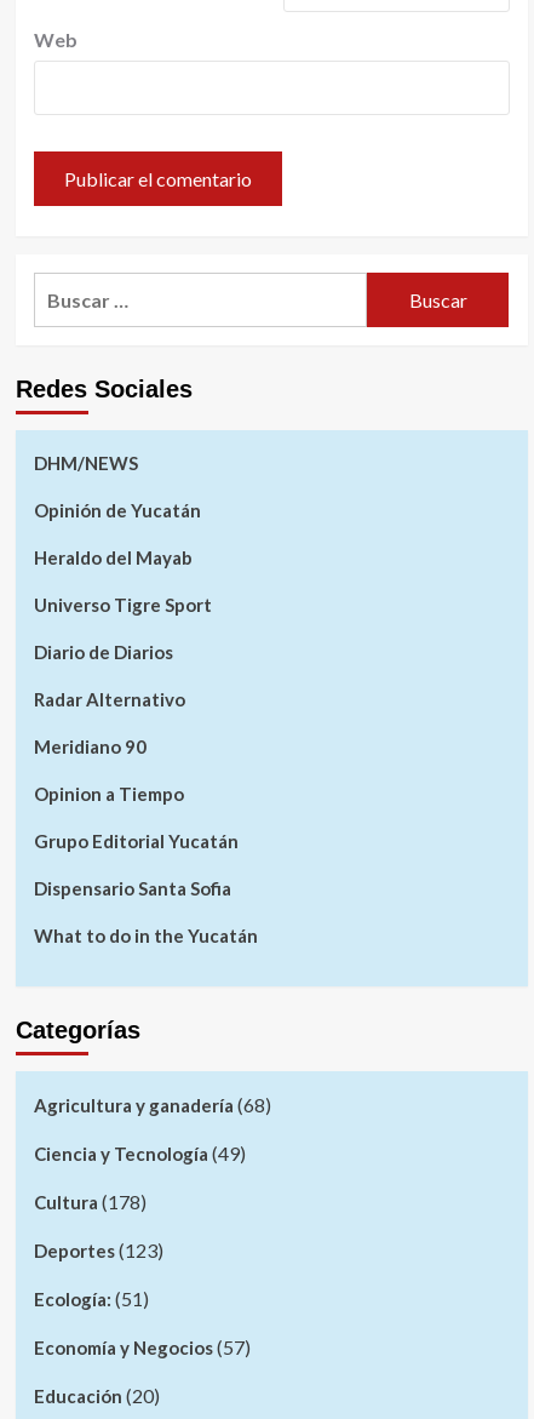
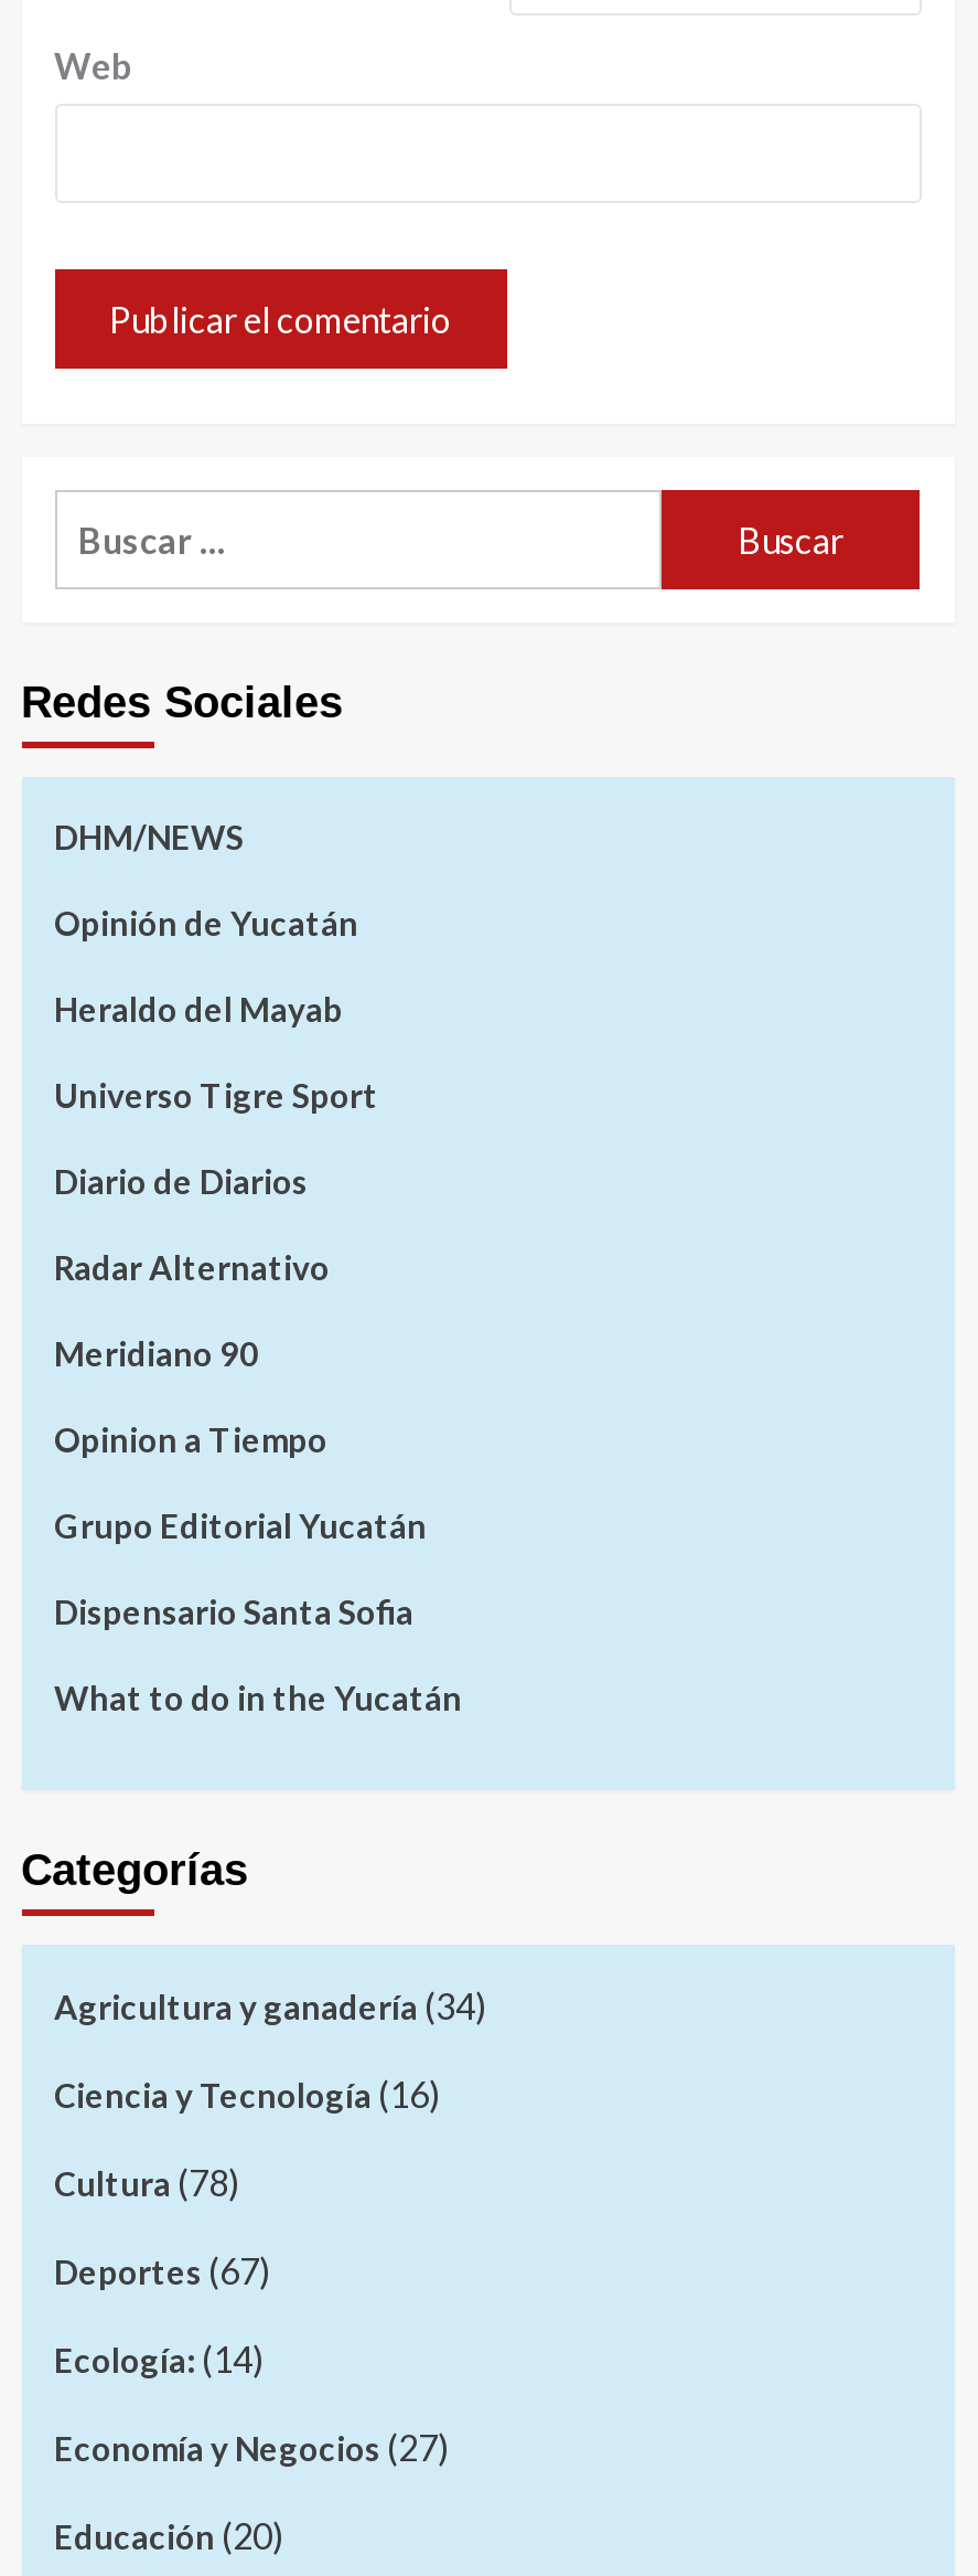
- Agricultura y ganadería (68)
+ Agricultura y ganadería (34)

- Ciencia y Tecnología (49)
+ Ciencia y Tecnología (16)

- Cultura (178)
+ Cultura (78)

- Deportes (123)
+ Deportes (67)

- Ecología: (51)
+ Ecología: (14)

- Economía y Negocios (57)
+ Economía y Negocios (27)
